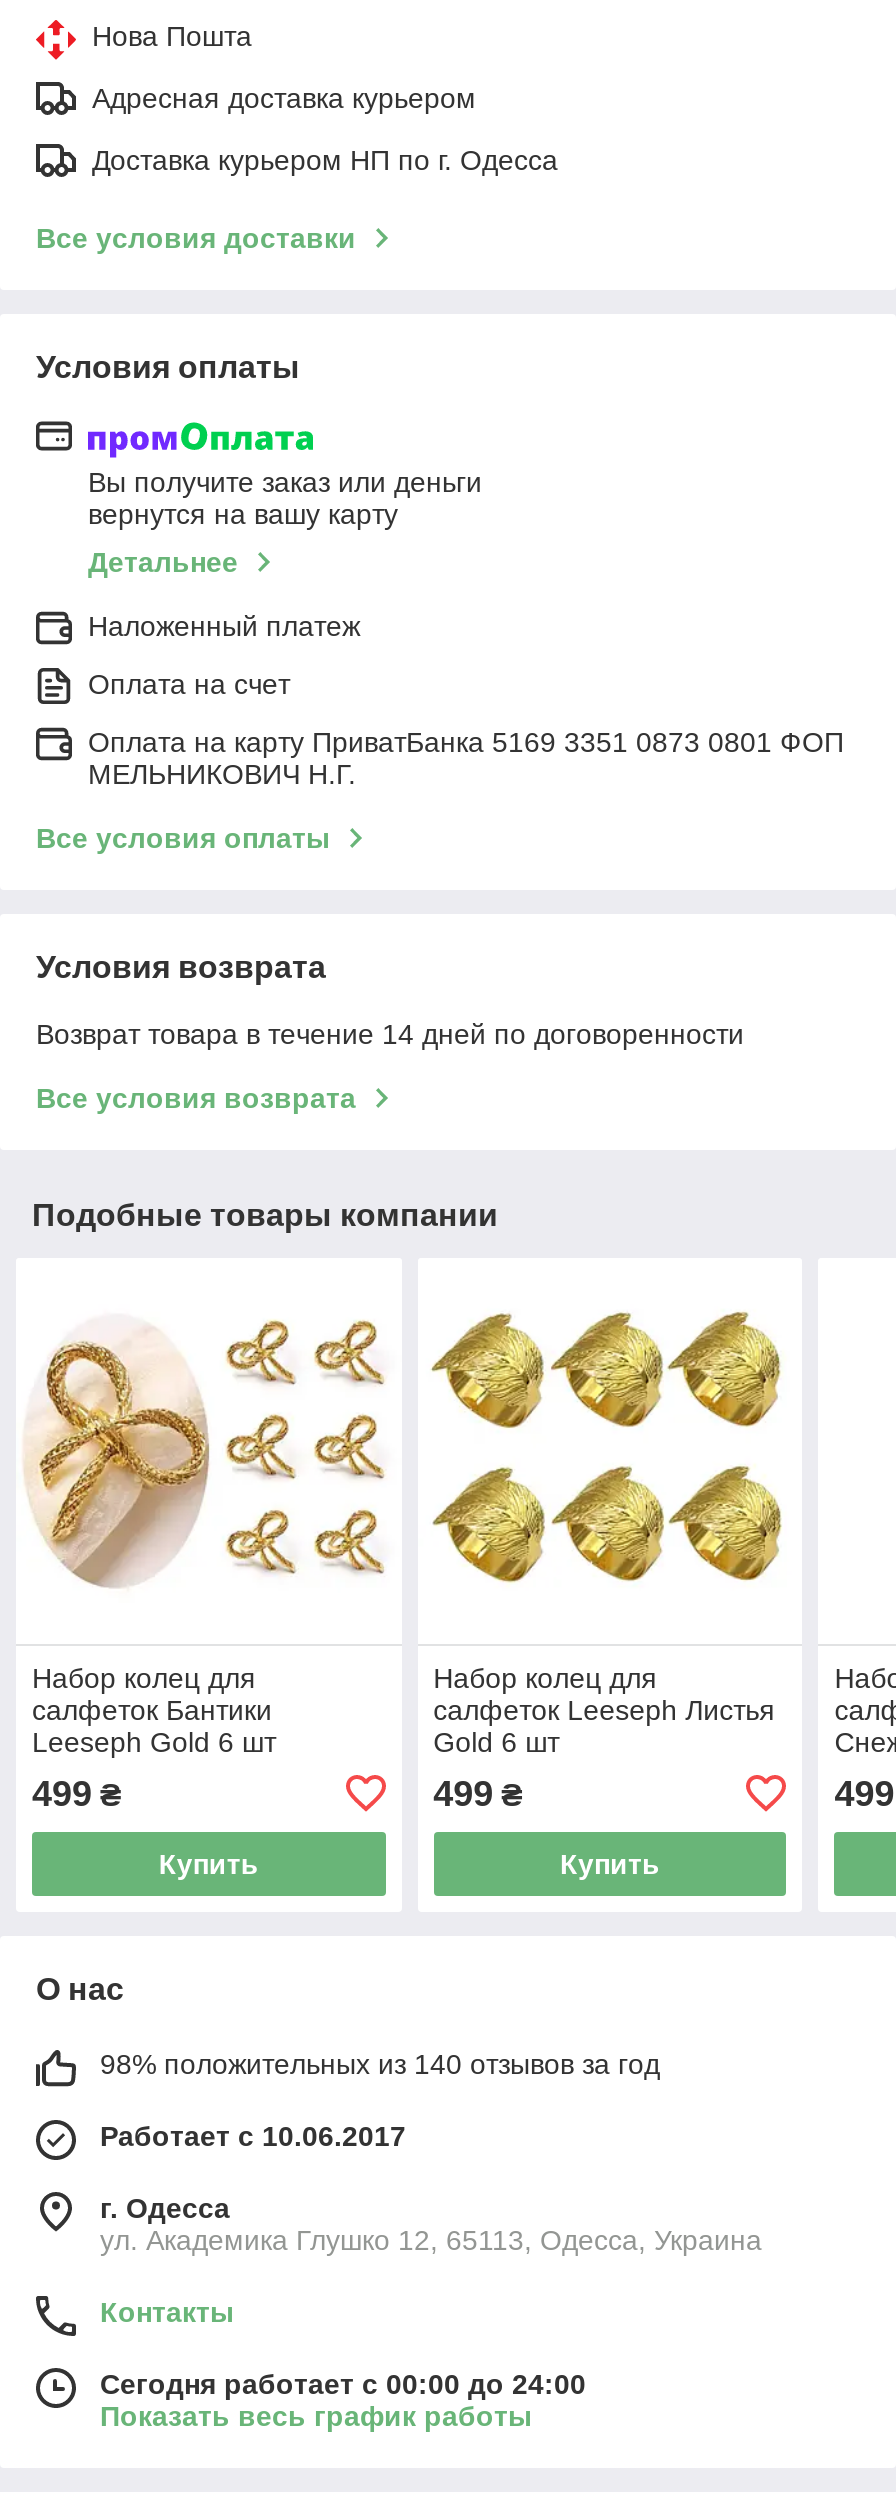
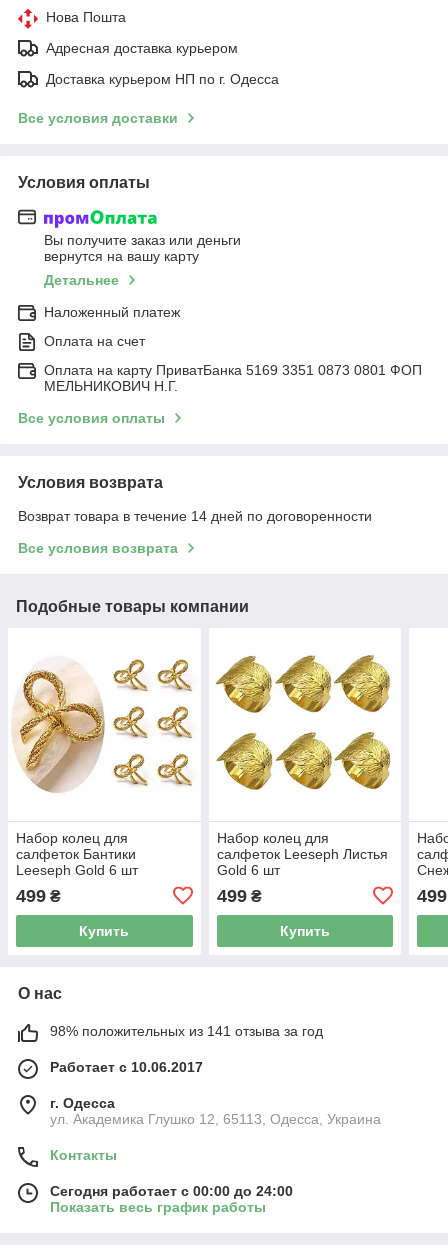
- 98% положительных из 140 отзывов за год
+ 98% положительных из 141 отзыва за год
